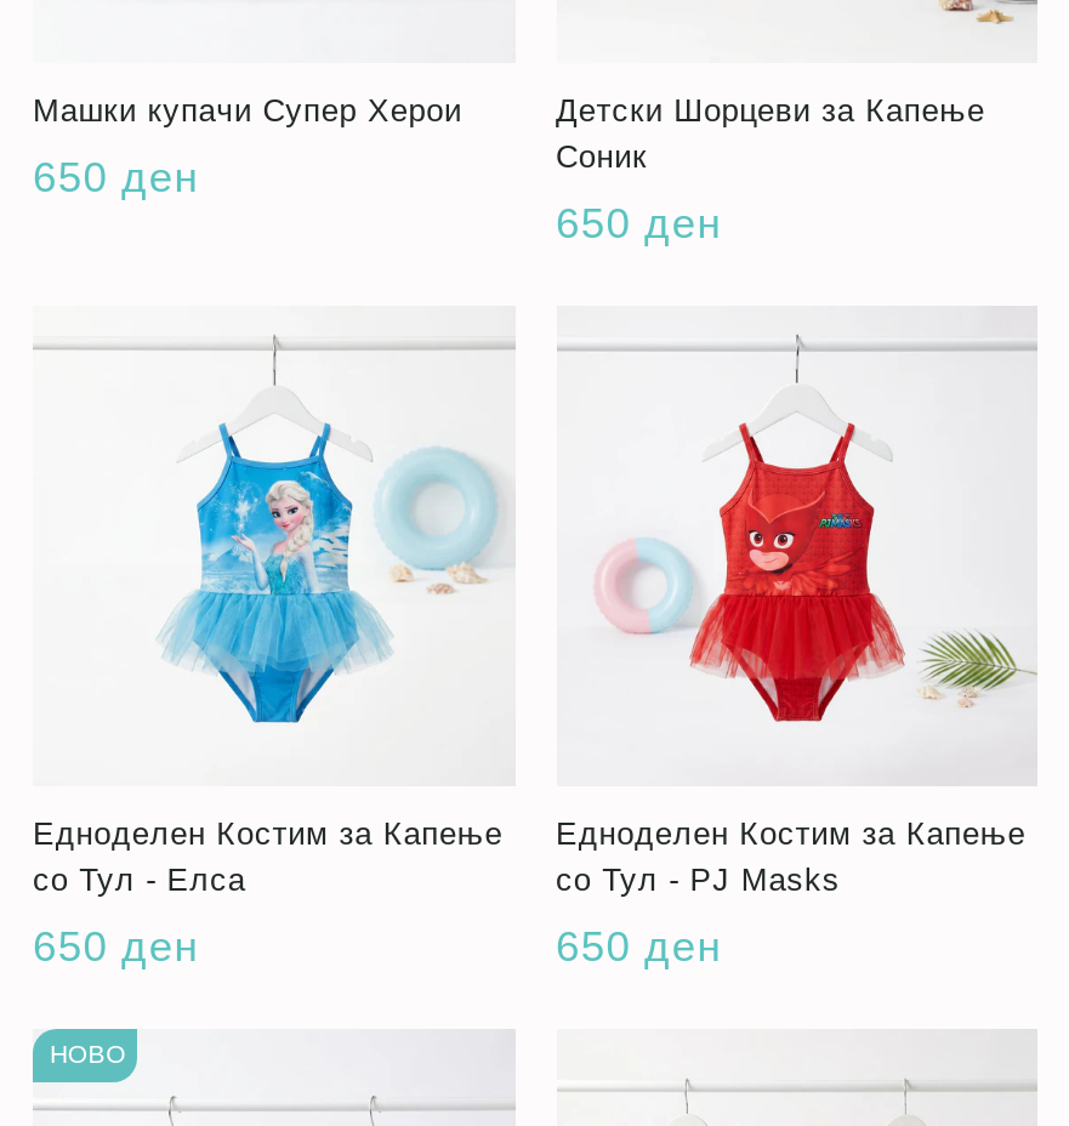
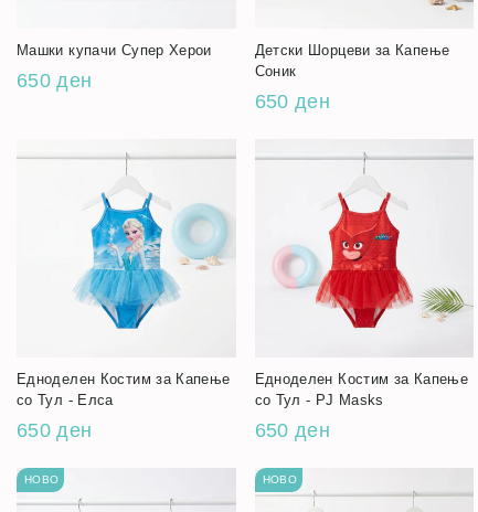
+ НОВО
